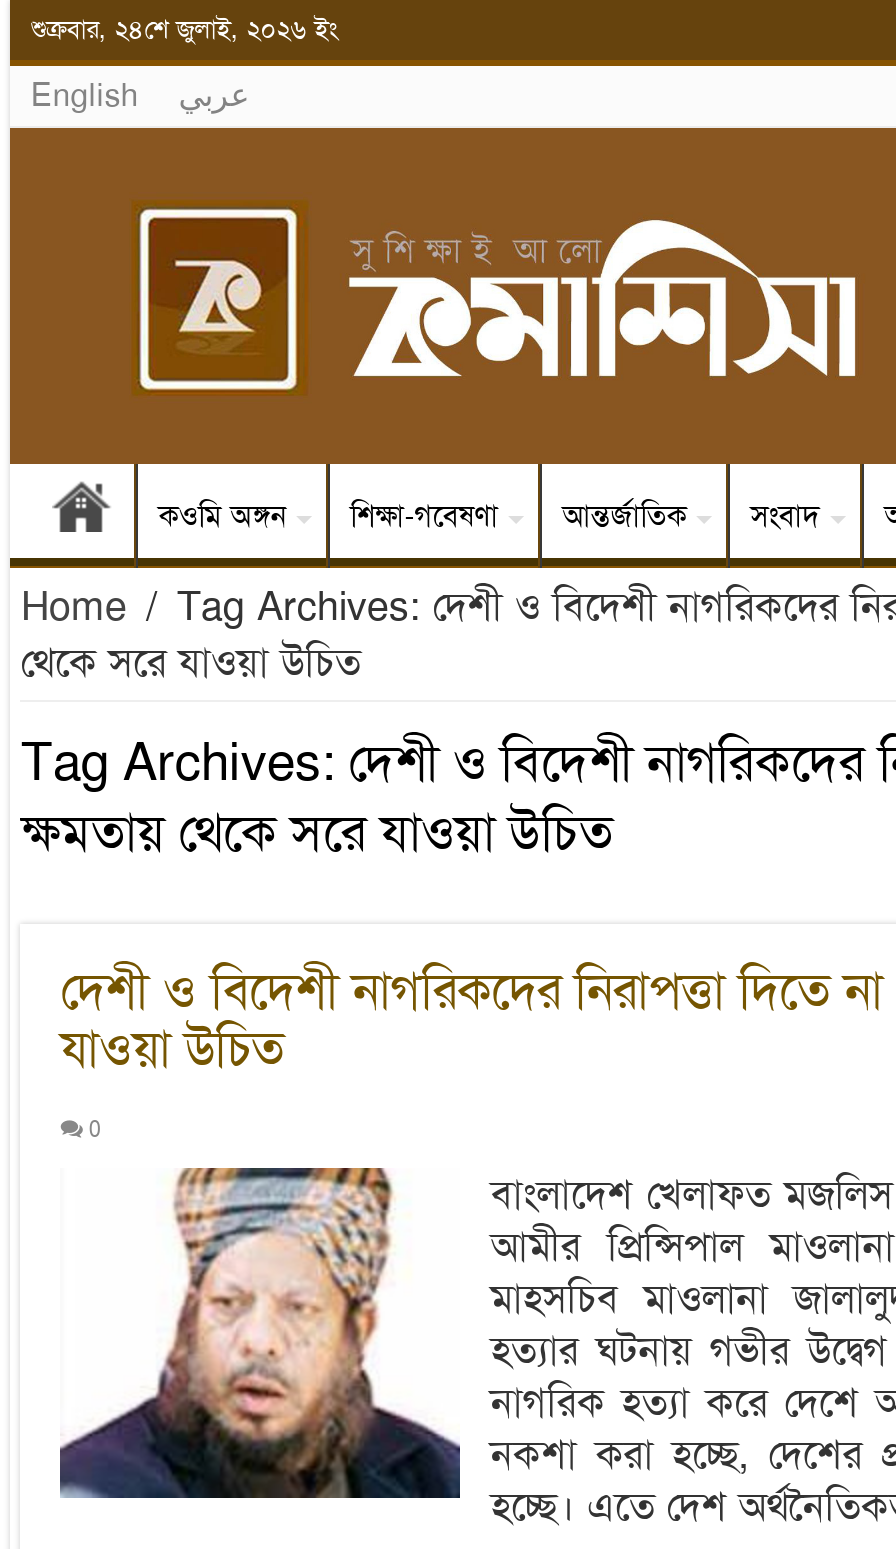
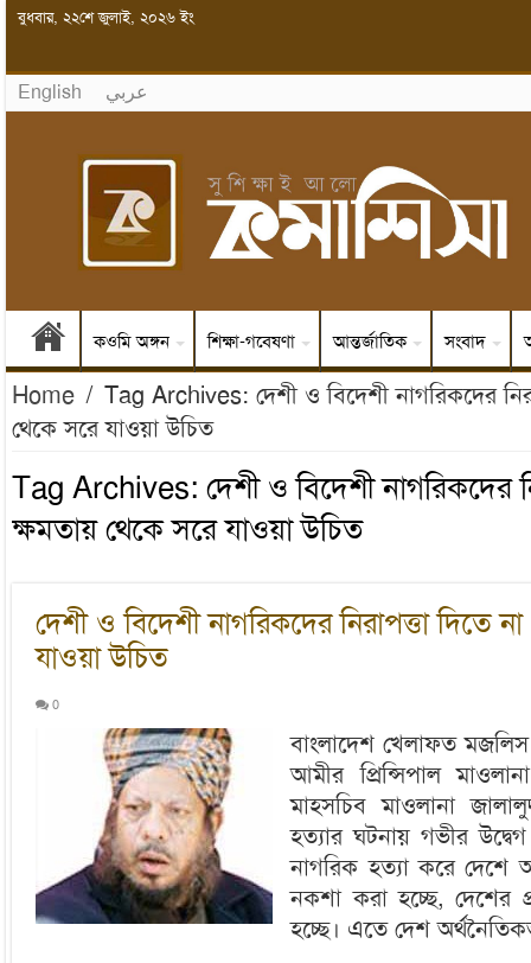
- শুক্রবার, ২৪শে জুলাই, ২০২৬ ইং
+ বুধবার, ২২শে জুলাই, ২০২৬ ইং
